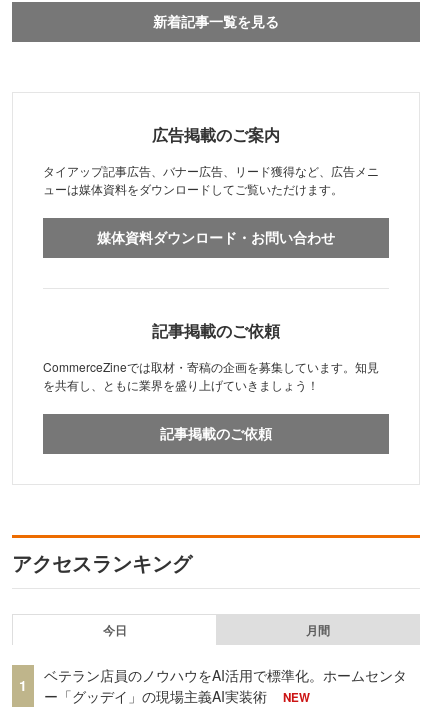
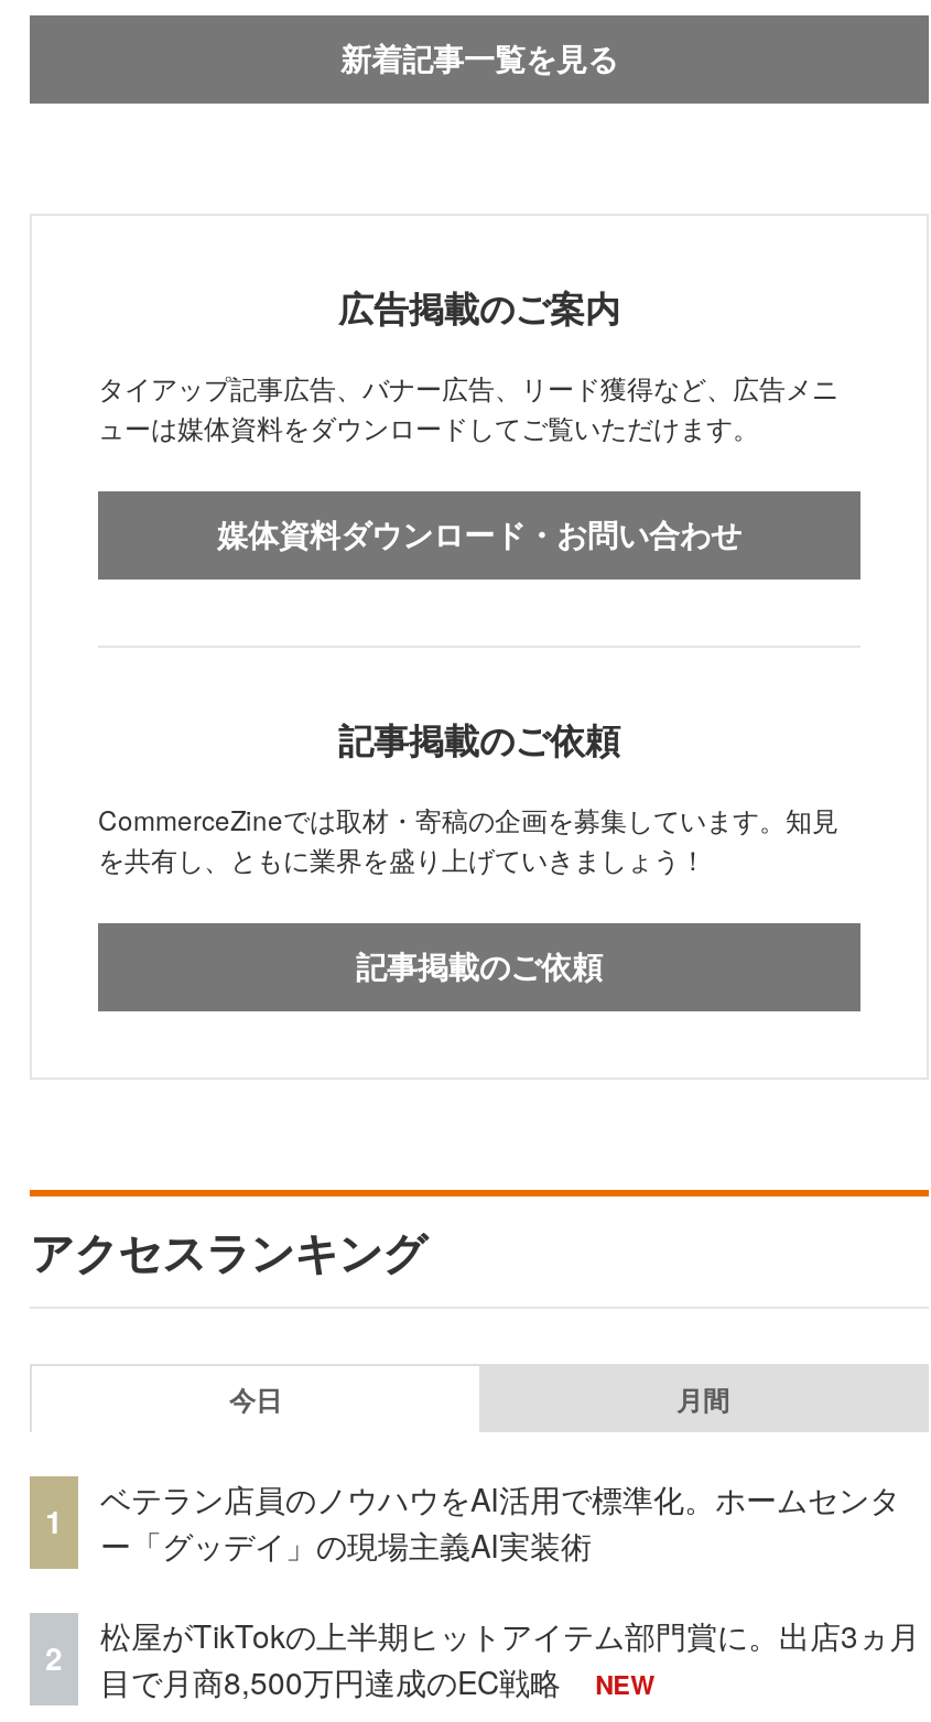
+ 2

+ 松屋がTikTokの上半期ヒットアイテム部門賞に。出店3ヵ月
+ 目で月商8,500万円達成のEC戦略
